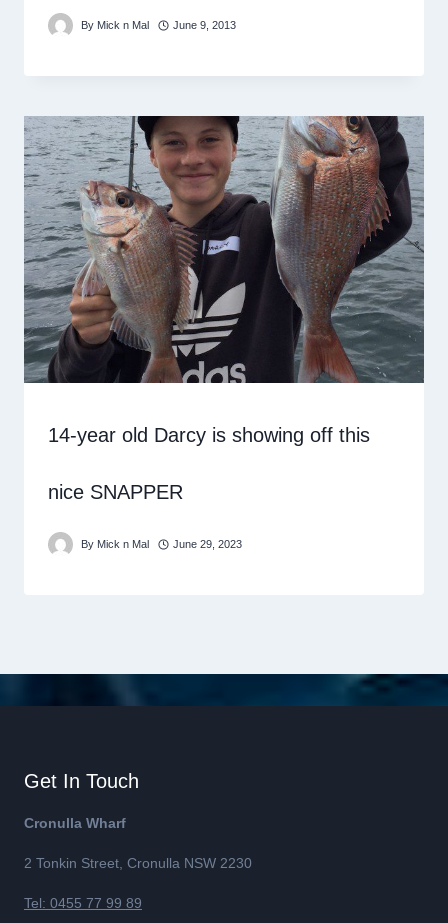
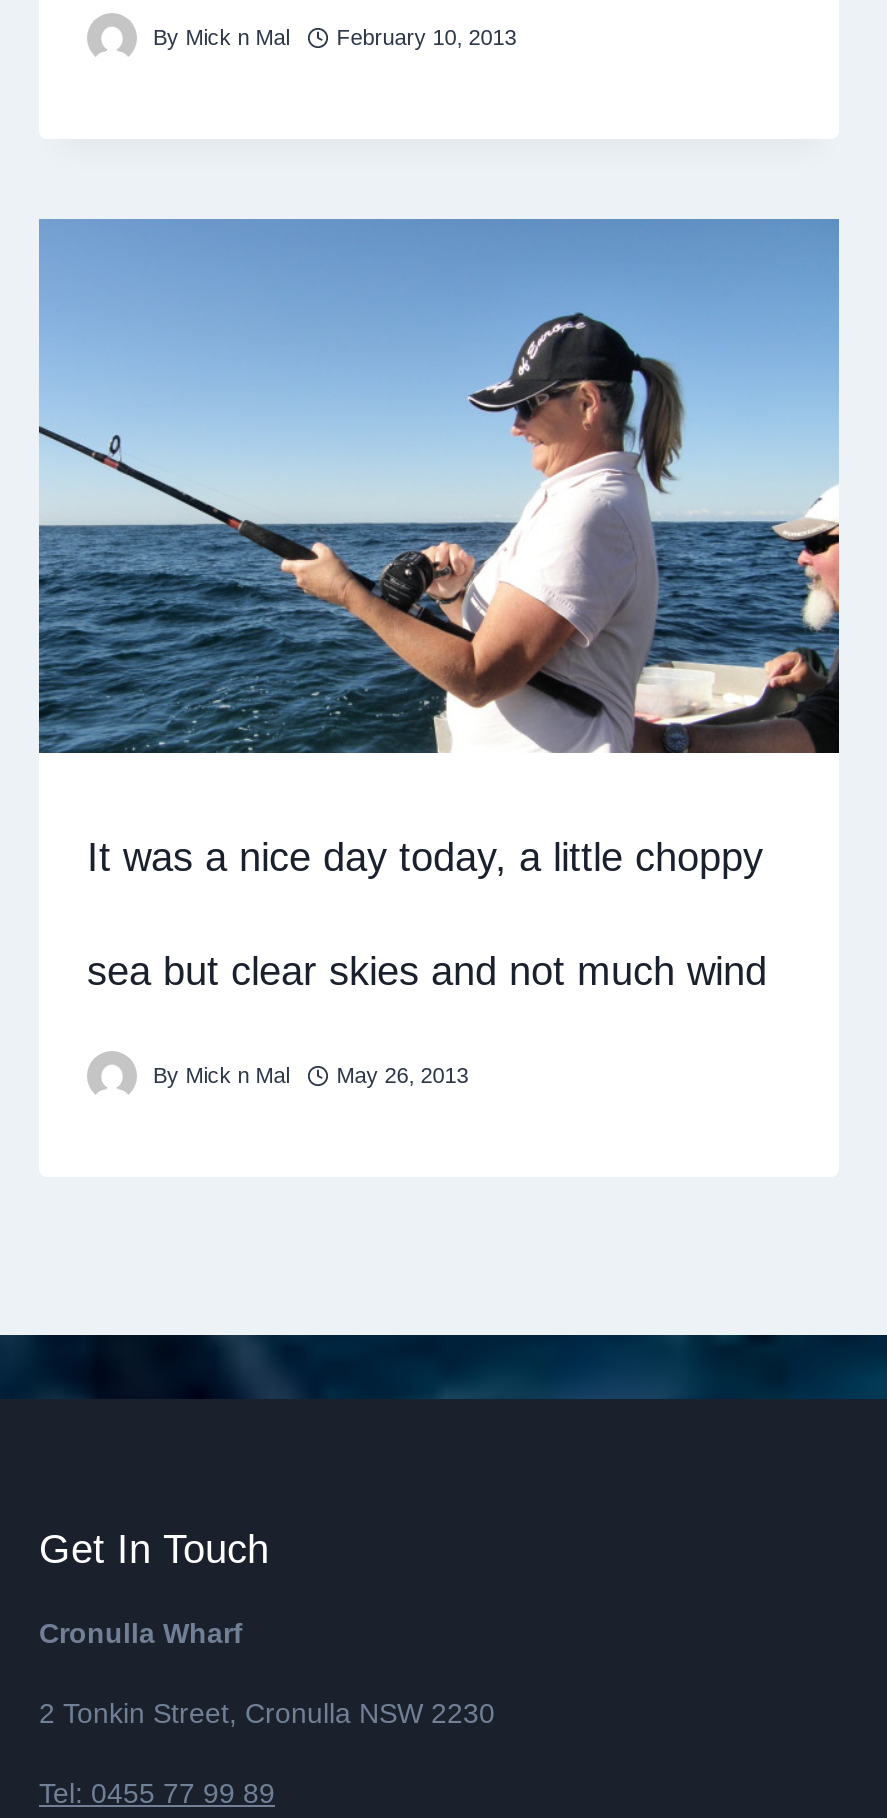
- By Mick n Mal June 9, 2013
+ By Mick n Mal February 10, 2013

- [image]
+ [image]

- 14-year old Darcy is showing off this
+ It was a nice day today, a little choppy

- nice SNAPPER
+ sea but clear skies and not much wind

- By Mick n Mal June 29, 2023
+ By Mick n Mal May 26, 2013
